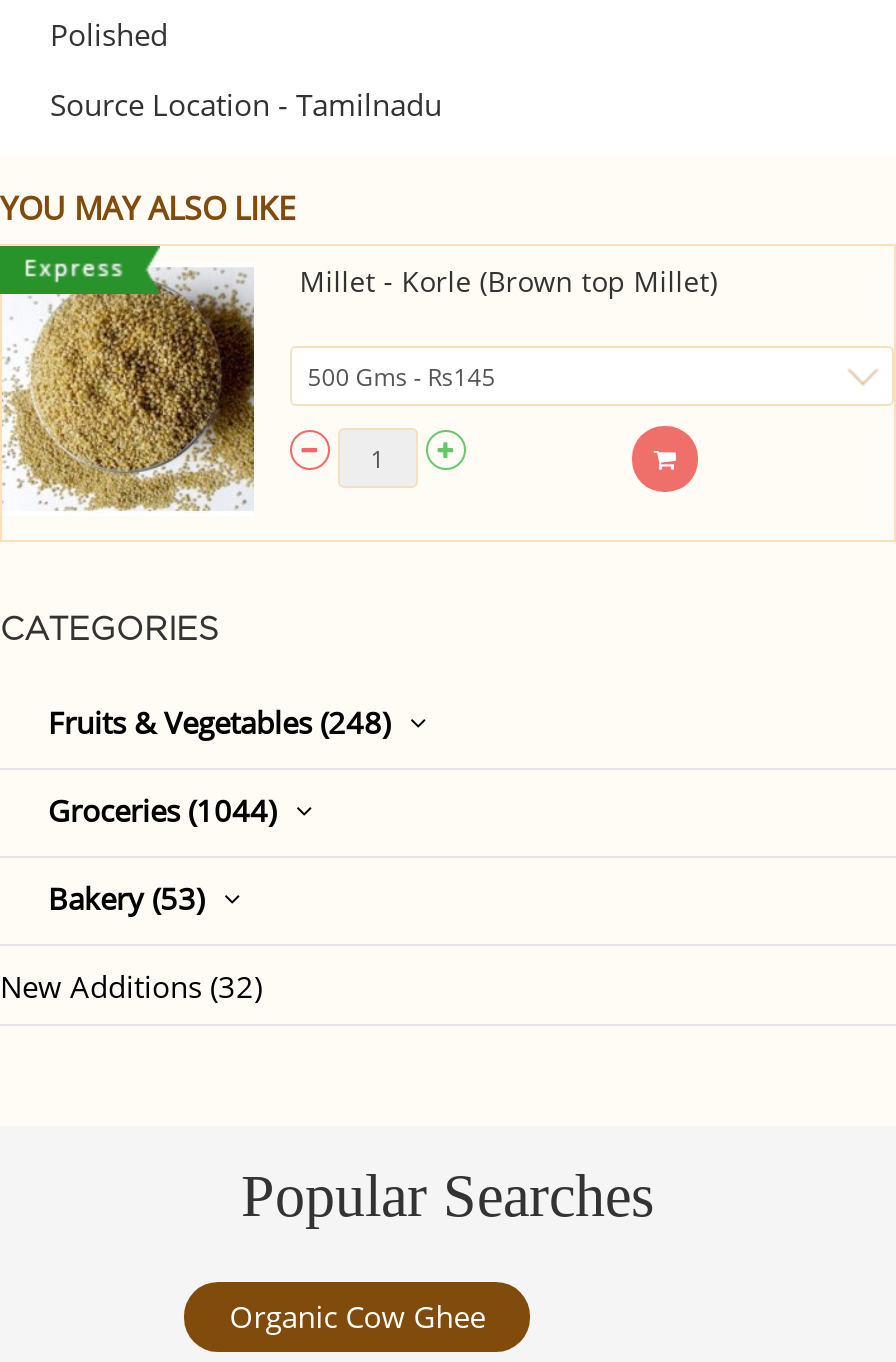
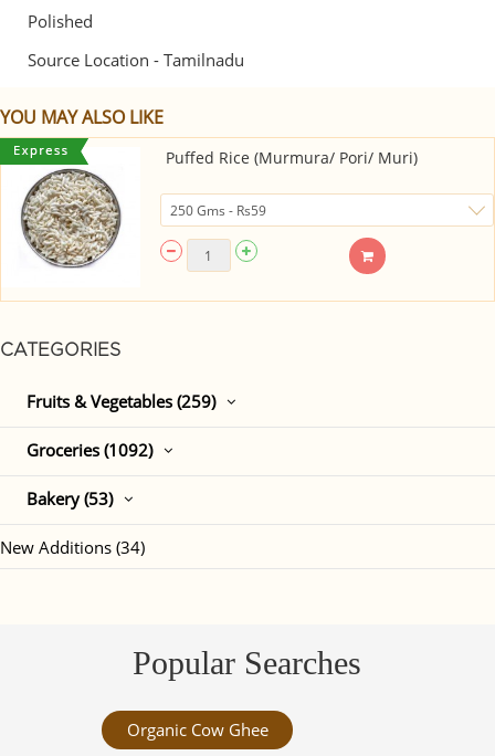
- [image]
- Millet - Korle (Brown top Millet)
+ [image]
+ Puffed Rice (Murmura/ Pori/ Muri)

- Fruits & Vegetables (248)
+ Fruits & Vegetables (259)

- Groceries (1044)
+ Groceries (1092)

- New Additions (32)
+ New Additions (34)
